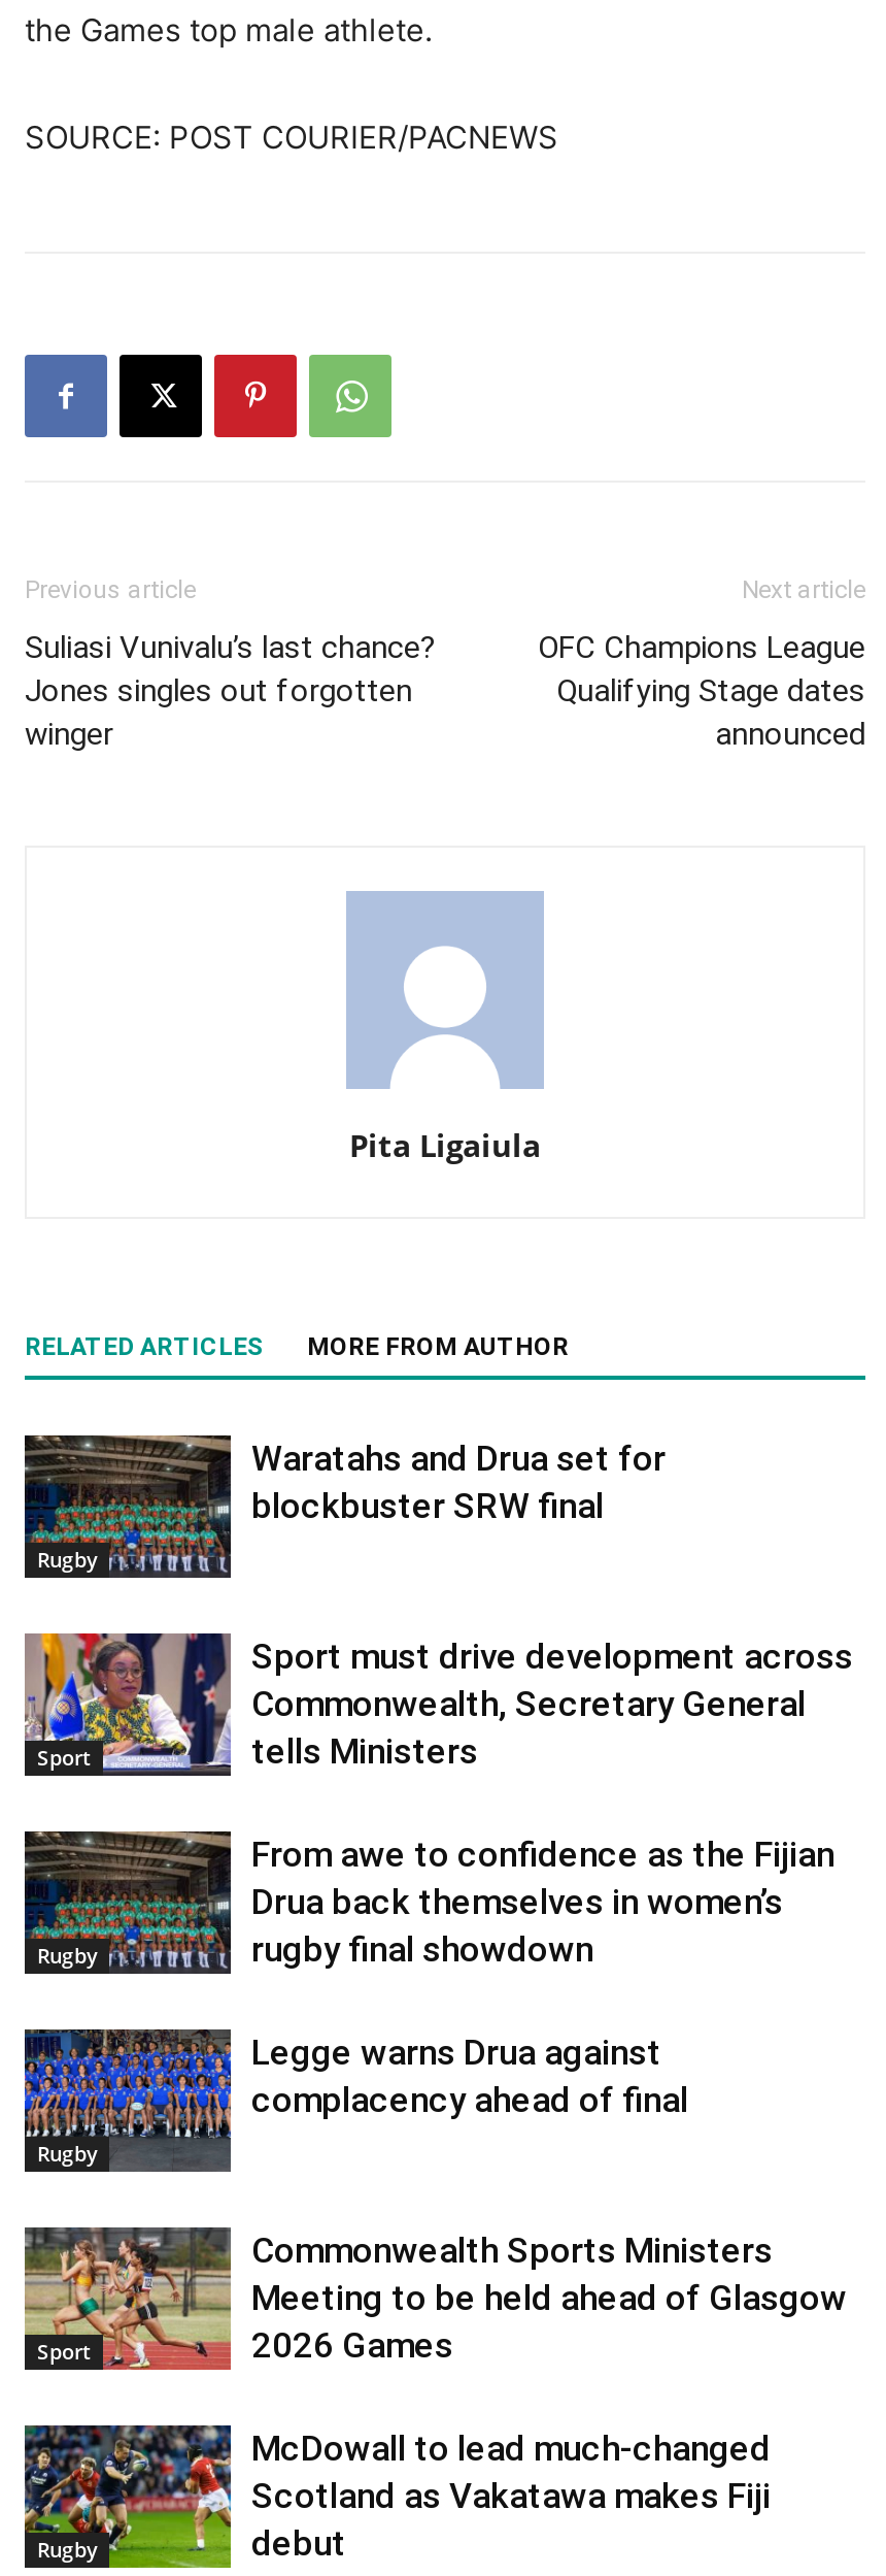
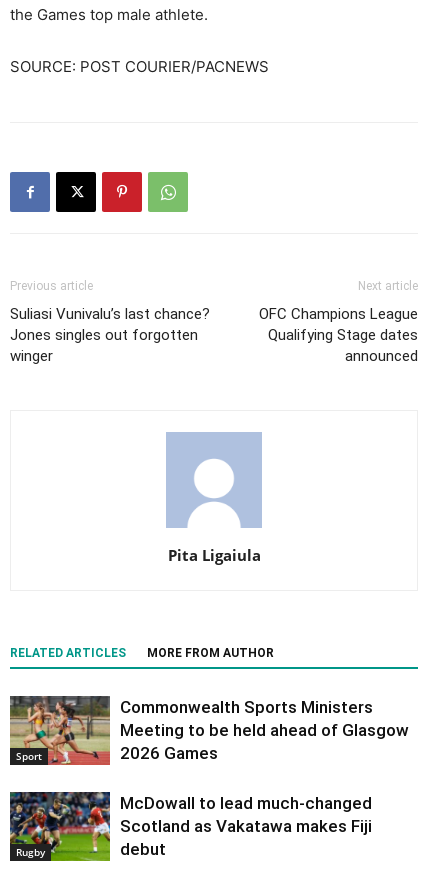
- [image]
- Rugby

- Waratahs and Drua set for
- blockbuster SRW final

- [image]
- Sport

- Sport must drive development across
- Commonwealth, Secretary General
- tells Ministers

- [image]
- Rugby

- From awe to confidence as the Fijian
- Drua back themselves in women’s
- rugby final showdown

- [image]
- Rugby

- Legge warns Drua against
- complacency ahead of final
